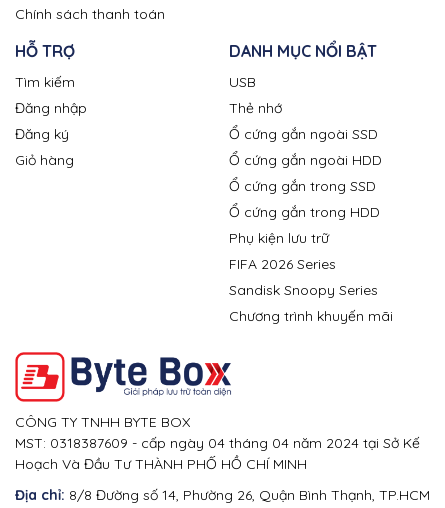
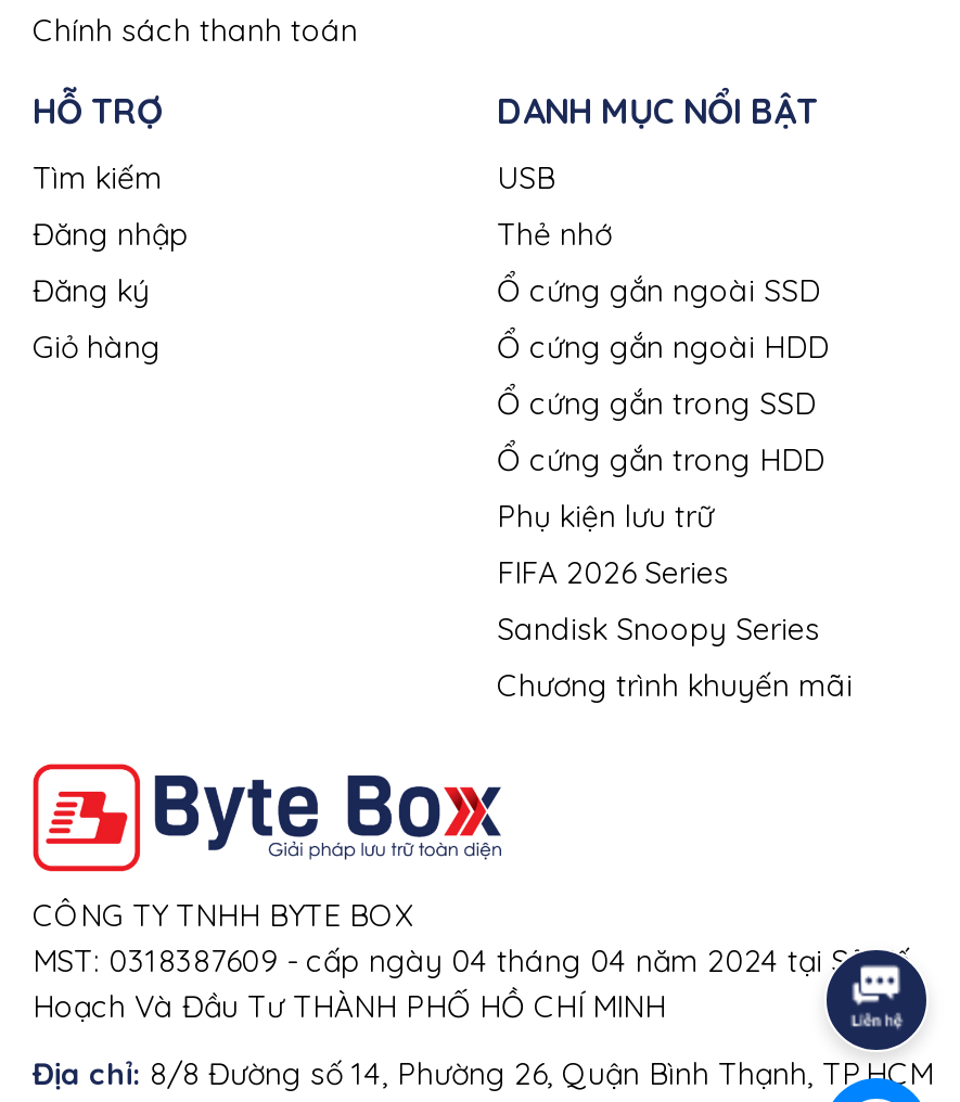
+ [image]
